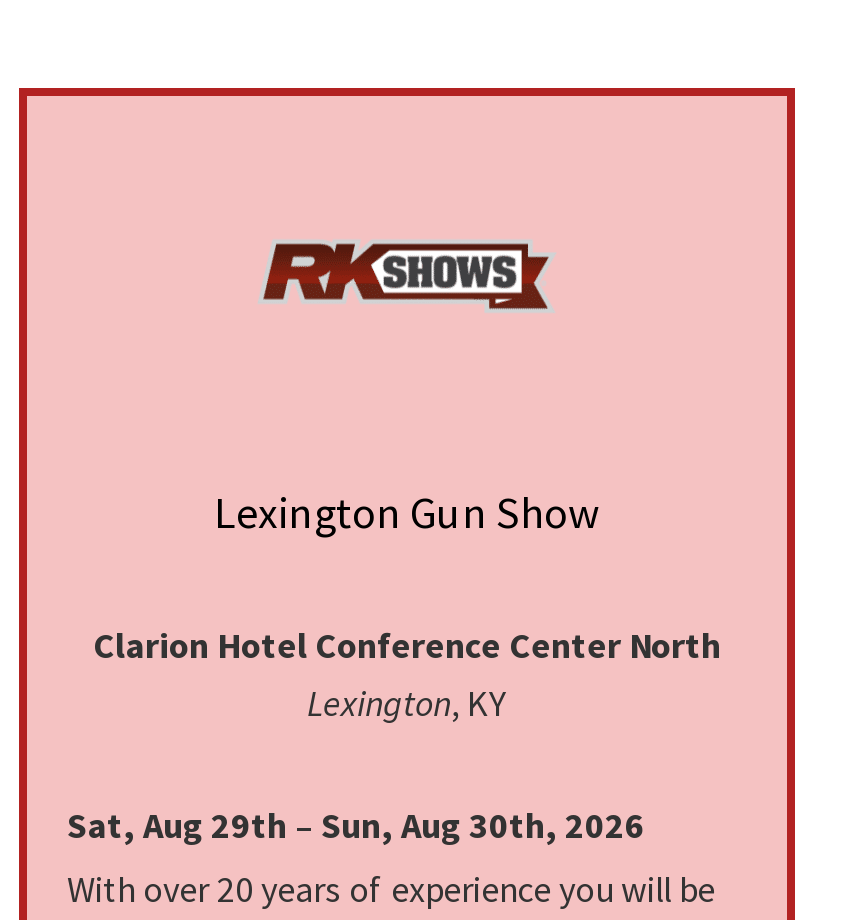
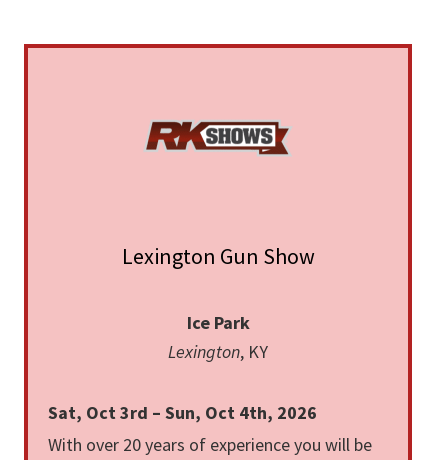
- Clarion Hotel Conference Center North
+ Ice Park

- Sat, Aug 29th – Sun, Aug 30th, 2026
+ Sat, Oct 3rd – Sun, Oct 4th, 2026
